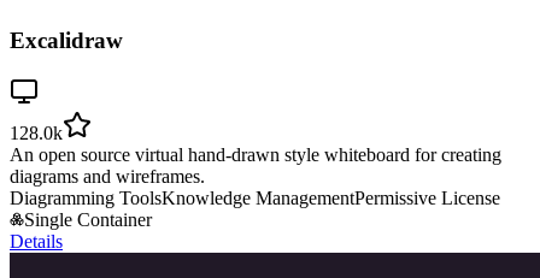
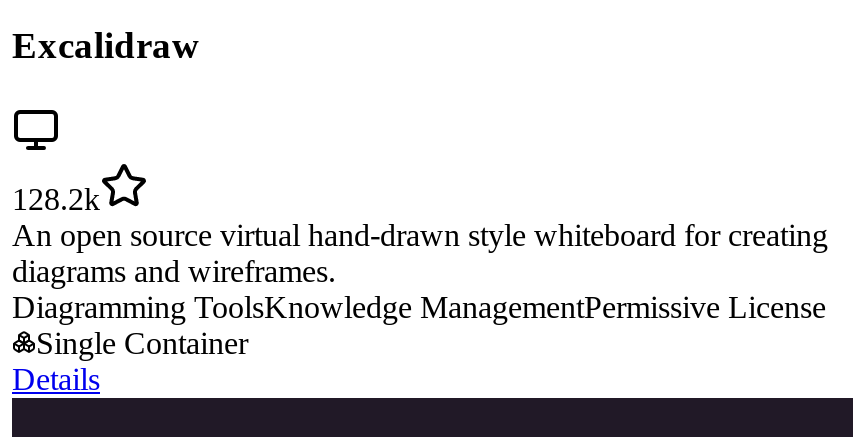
- 128.0k
+ 128.2k
